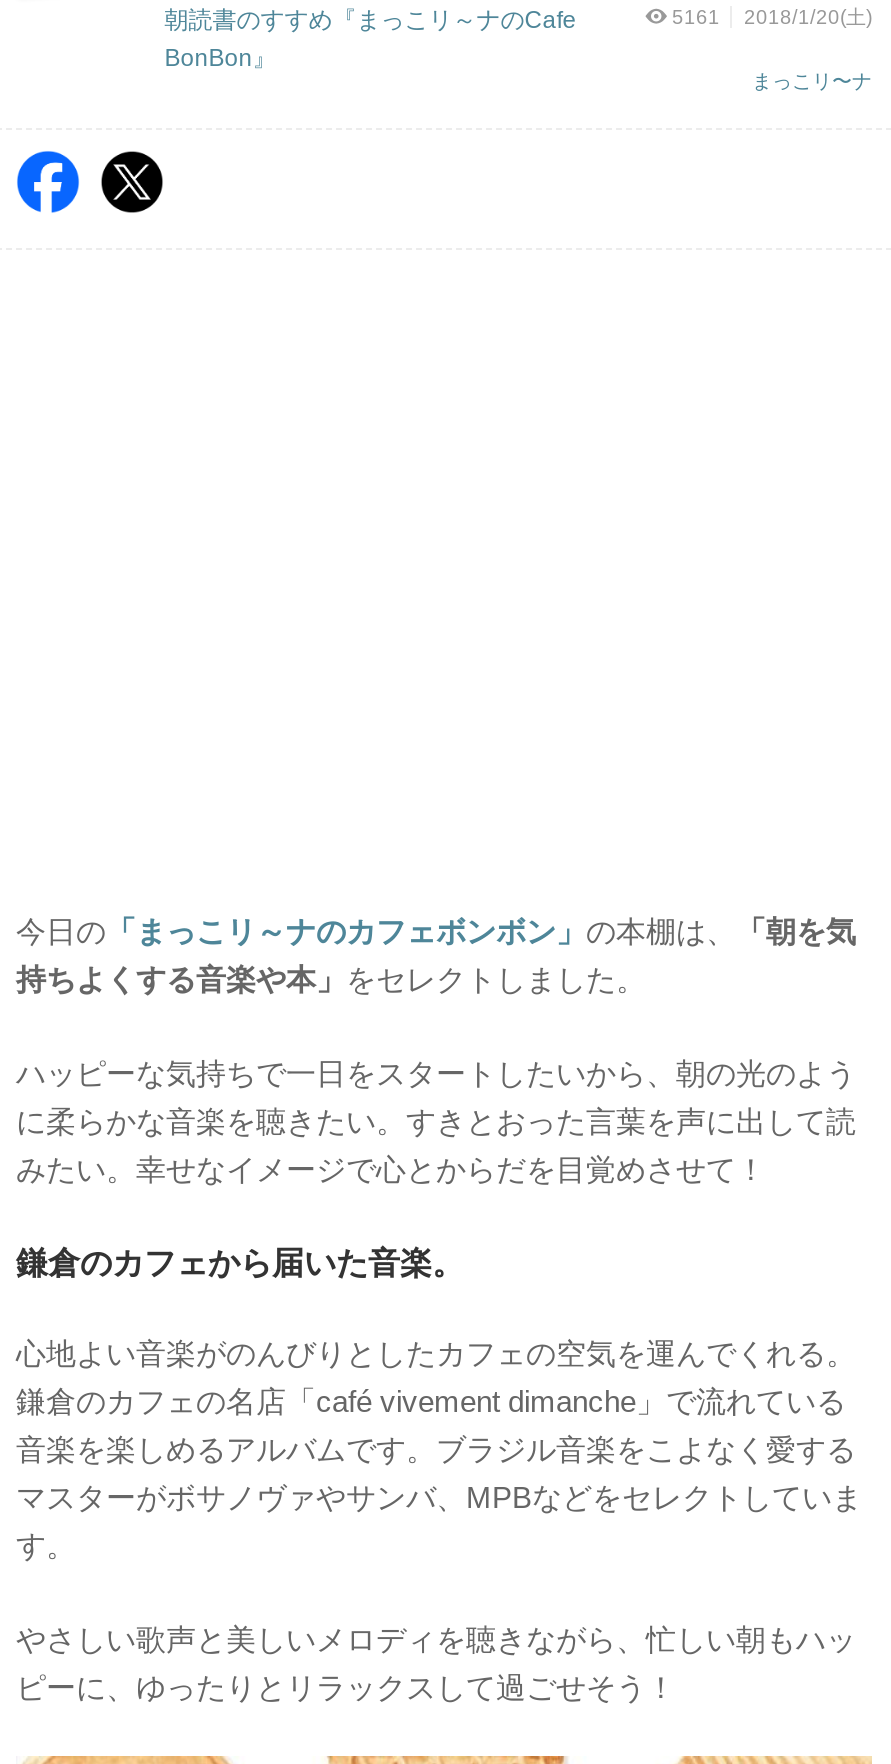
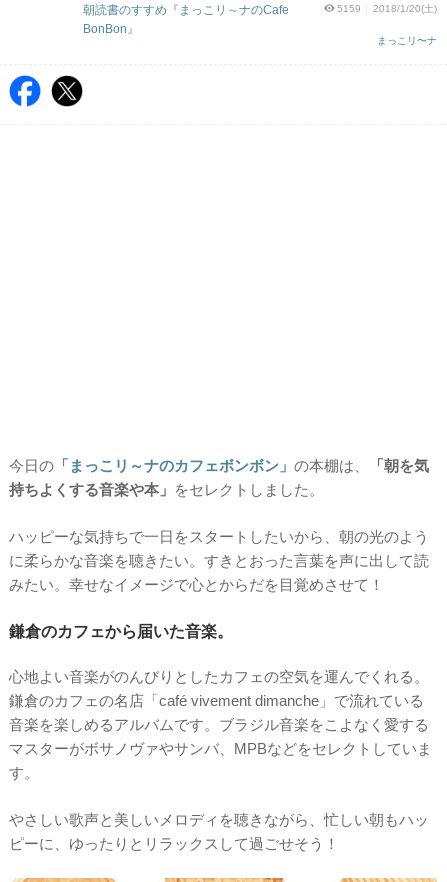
- 5161 2018/1/20(土)
+ 5159 2018/1/20(土)
